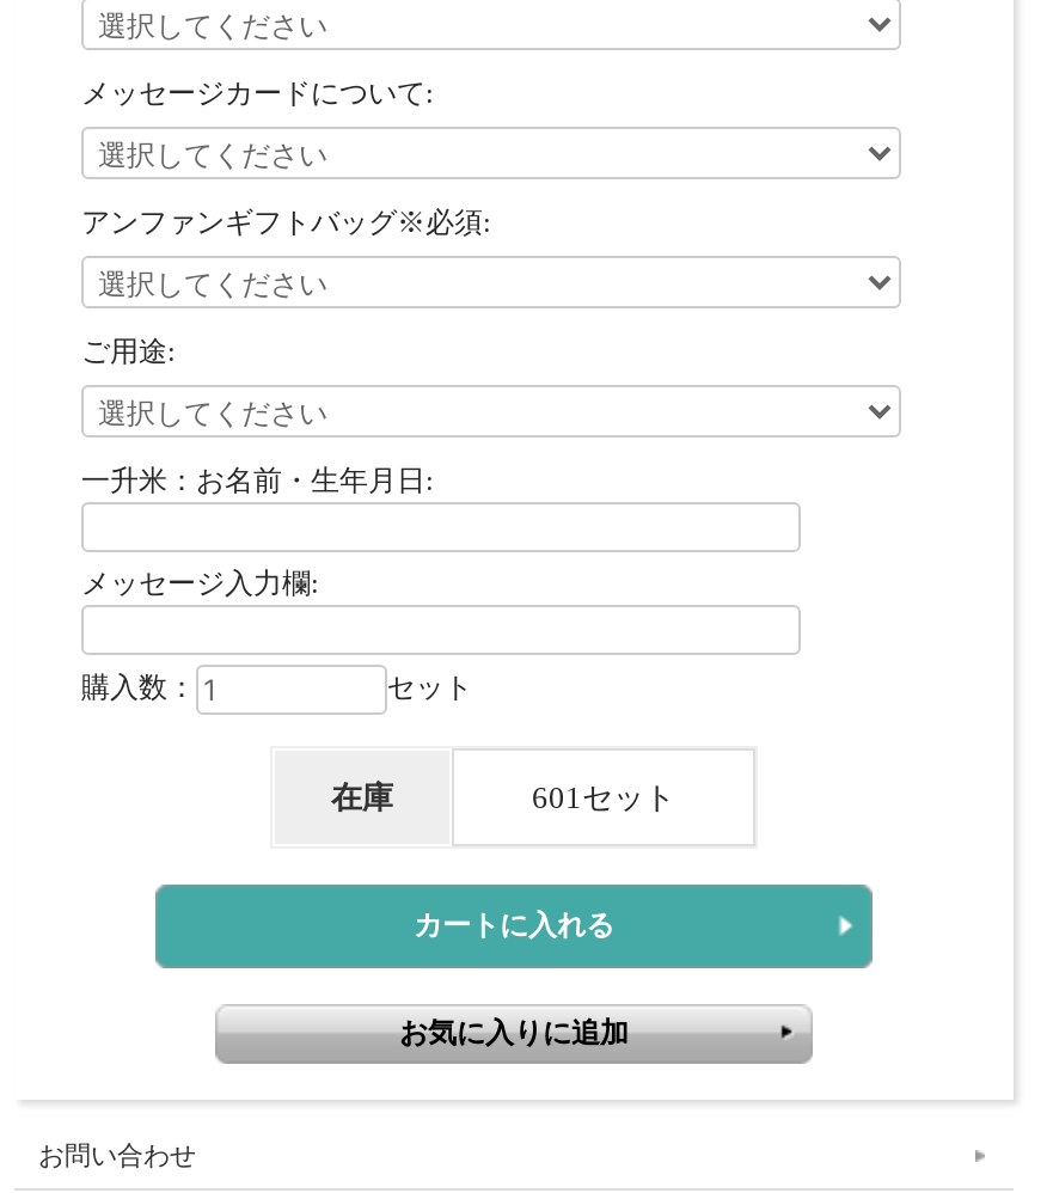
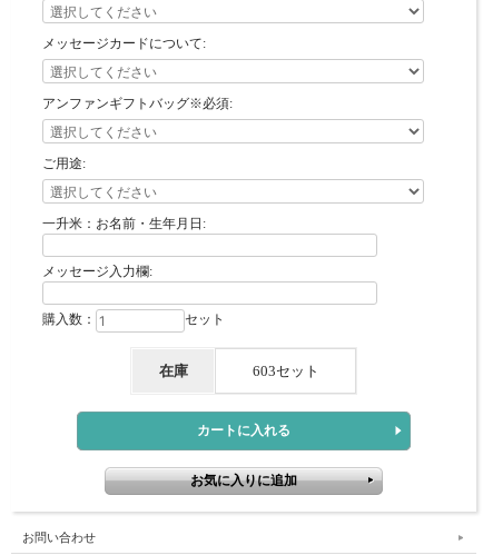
- 601セット
+ 603セット
